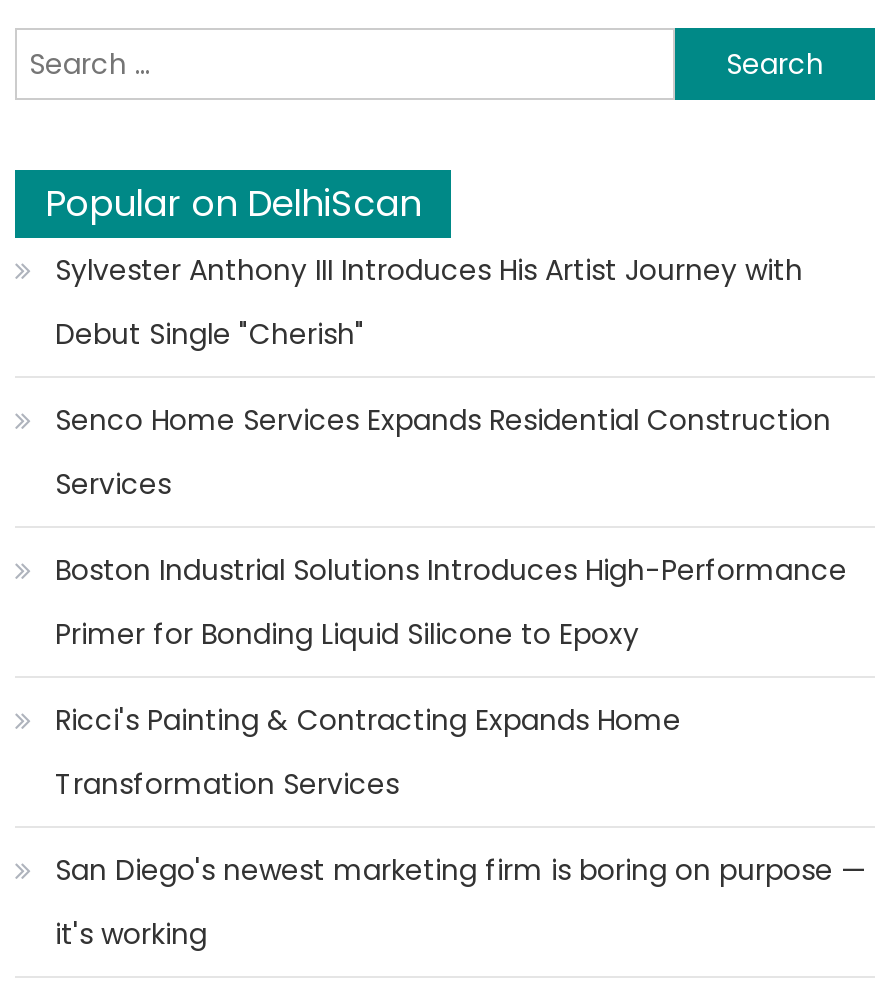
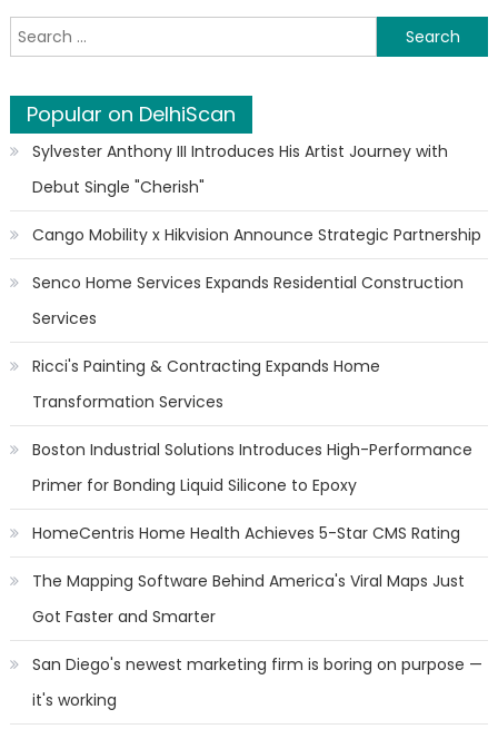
+ Cango Mobility x Hikvision Announce Strategic Partnership

moved down: Boston Industrial Solutions Introduces High-Performance | Primer for Bonding Liquid Silicone to Epoxy

moved up: Ricci's Painting & Contracting Expands Home | Transformation Services

+ HomeCentris Home Health Achieves 5-Star CMS Rating
+ The Mapping Software Behind America's Viral Maps Just
+ Got Faster and Smarter
